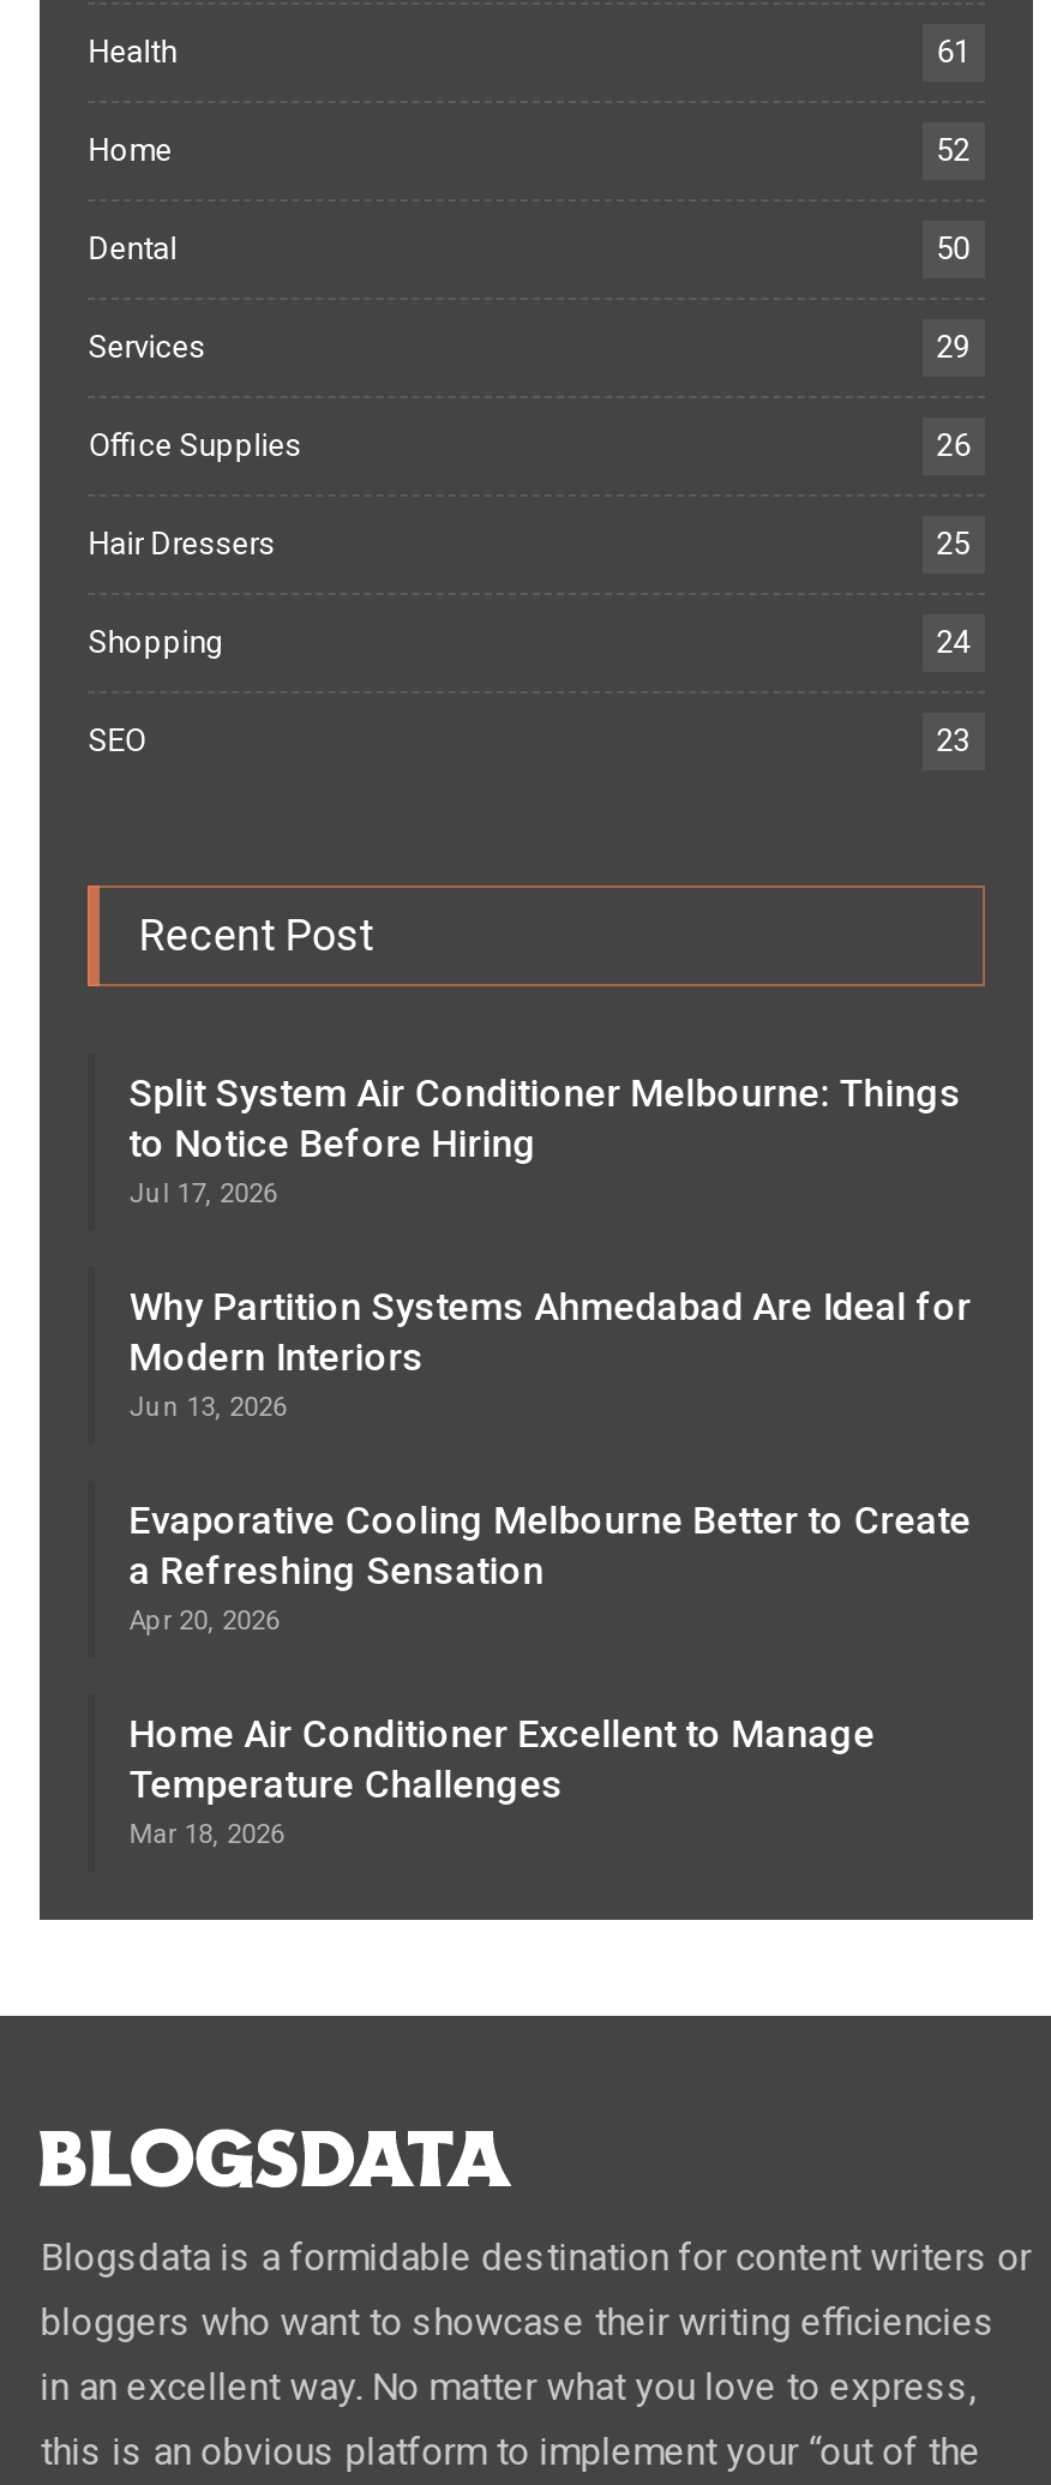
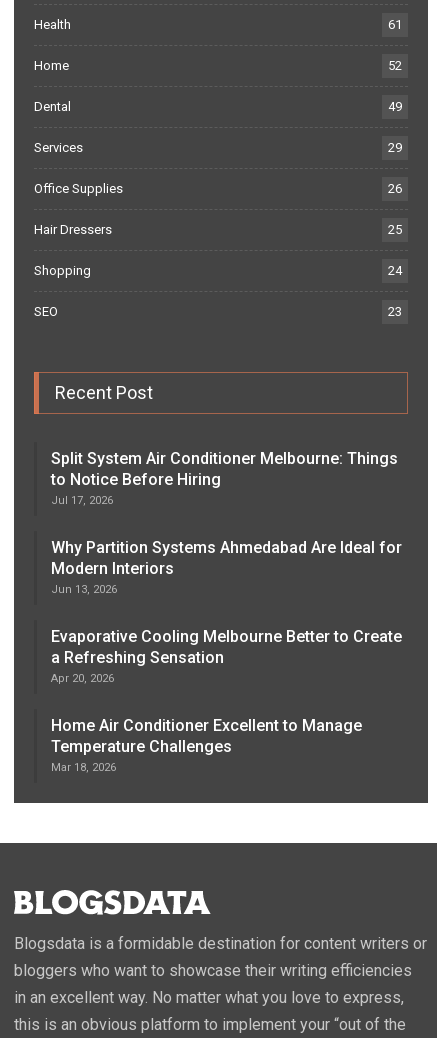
- 50
+ 49
